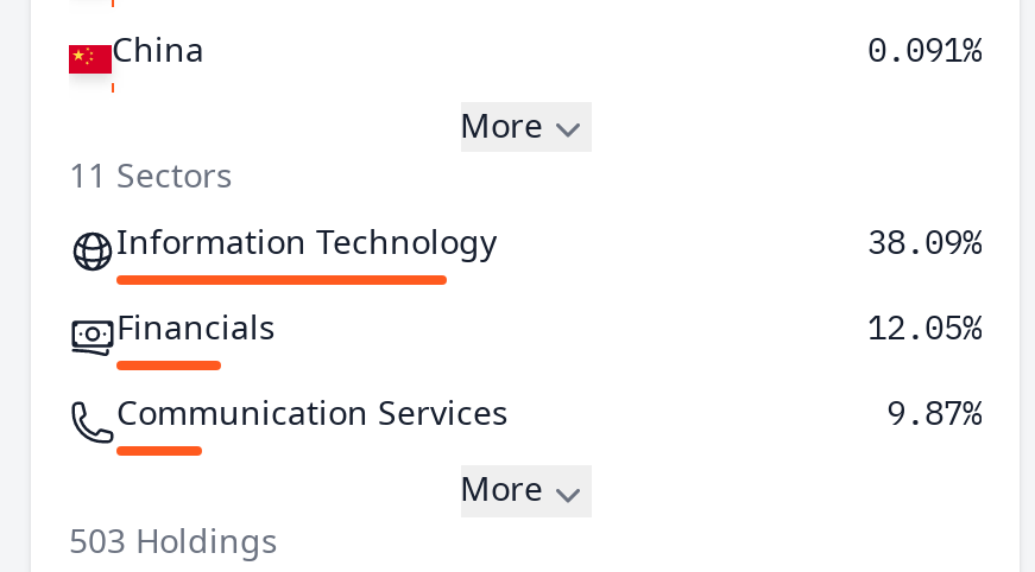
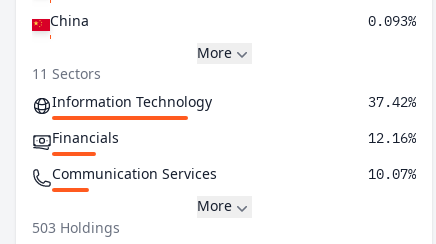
- 0.091%
+ 0.093%

- 38.09%
+ 37.42%

- 12.05%
+ 12.16%

- 9.87%
+ 10.07%
